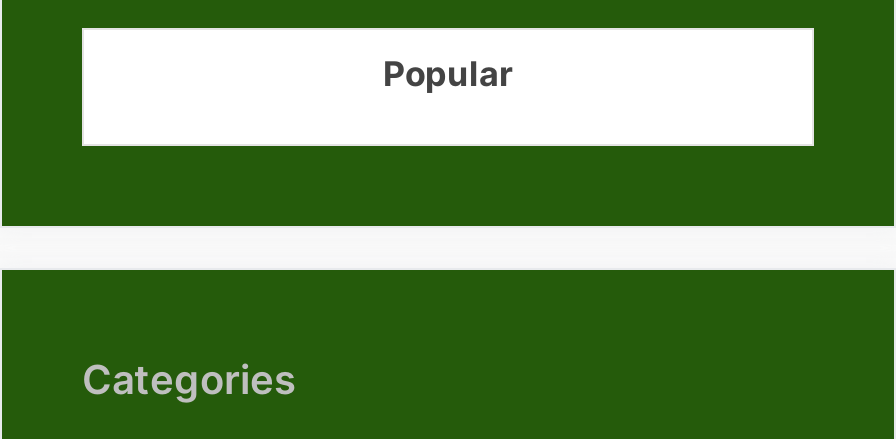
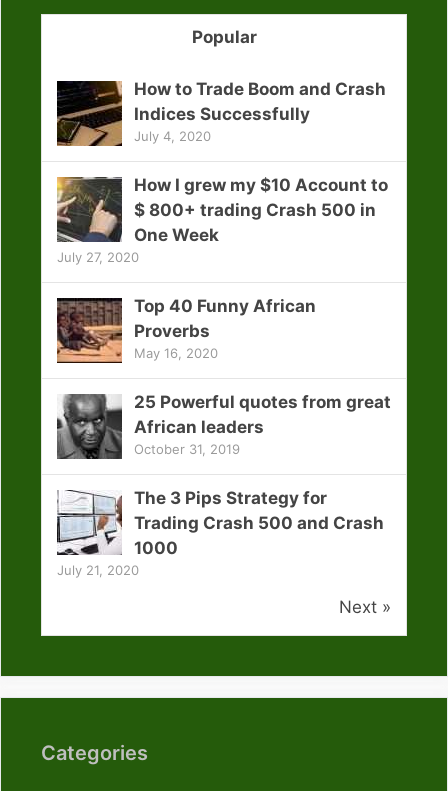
+ [image]
+ How to Trade Boom and Crash
+ Indices Successfully
+ July 4, 2020
+ How I grew my $10 Account to
+ $ 800+ trading Crash 500 in
+ One Week
+ July 27, 2020
+ Top 40 Funny African
+ Proverbs
+ May 16, 2020
+ 25 Powerful quotes from great
+ African leaders
+ October 31, 2019
+ The 3 Pips Strategy for
+ Trading Crash 500 and Crash
+ 1000
+ July 21, 2020
+ Next »
